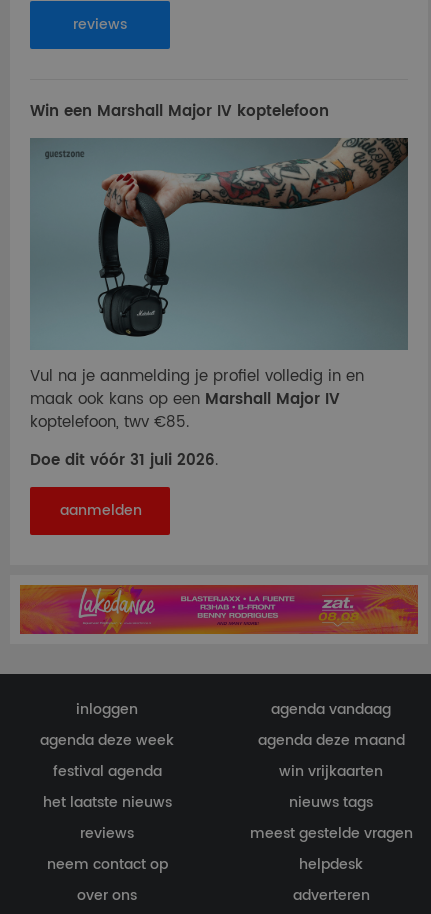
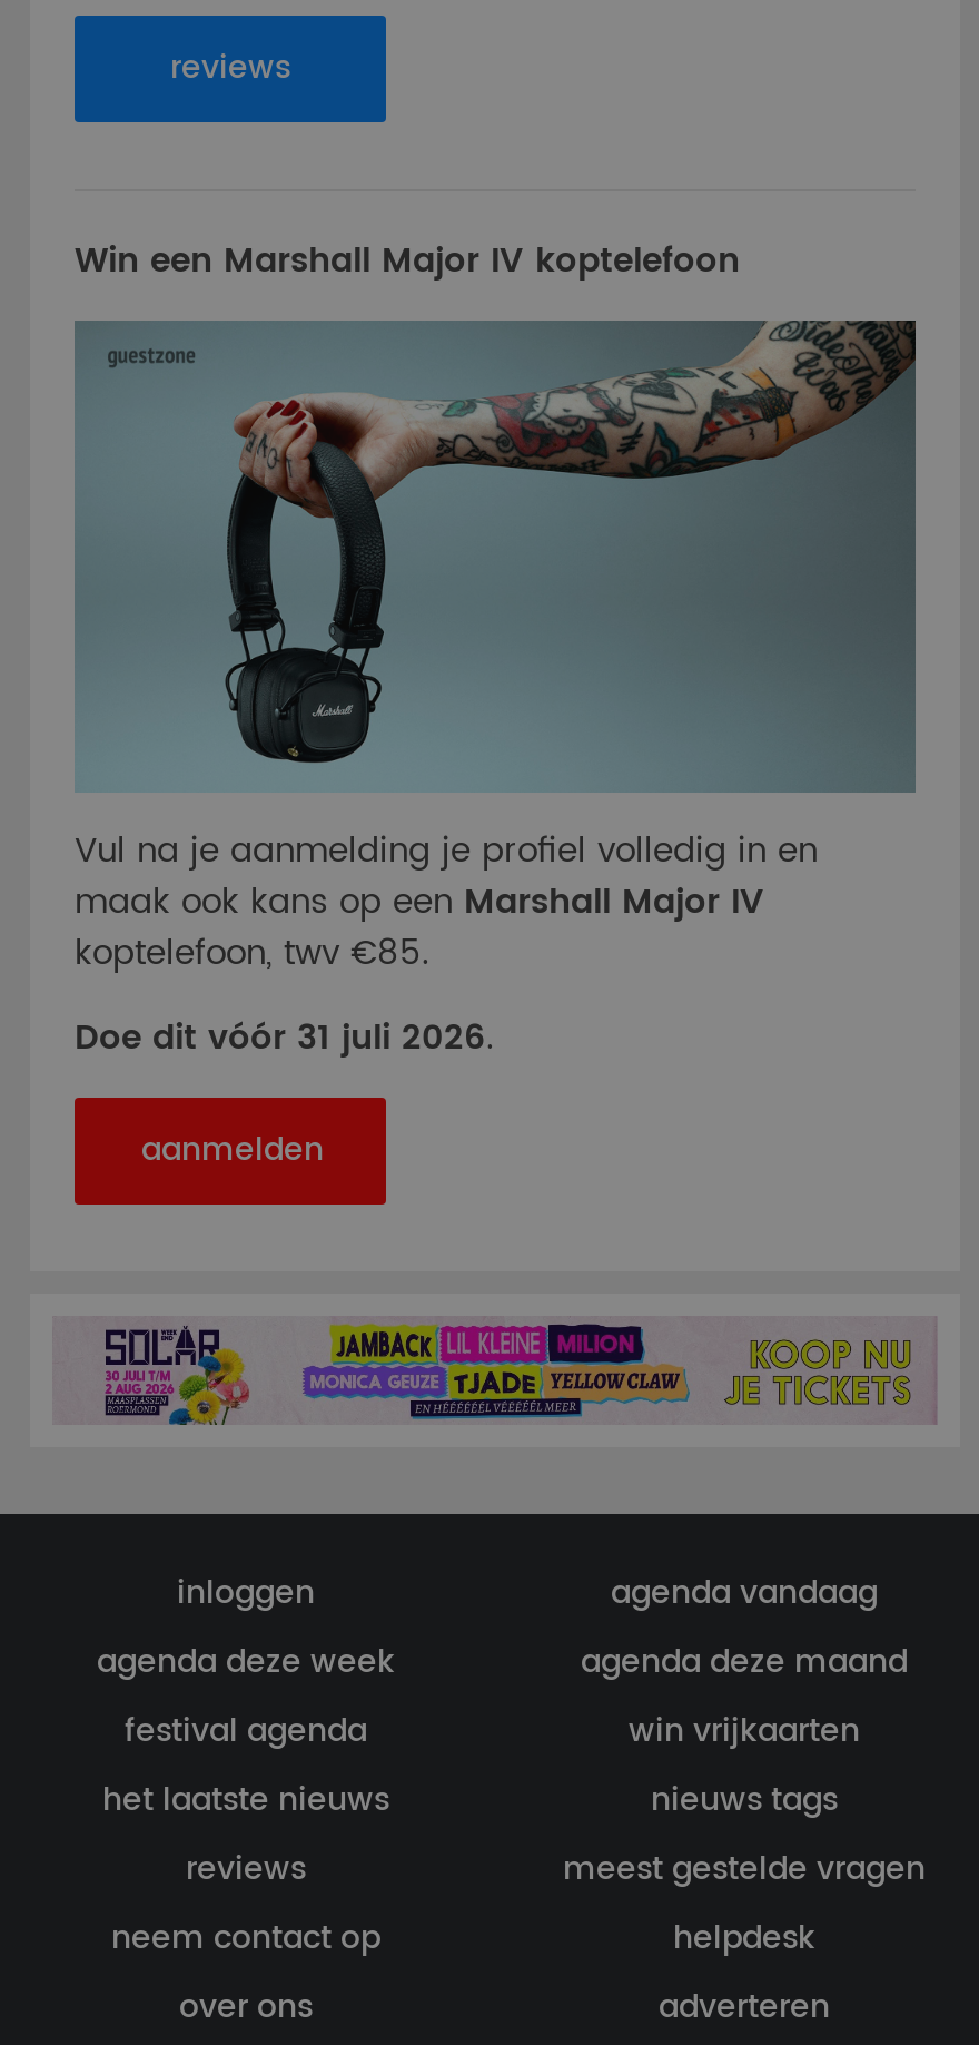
- [image]
+ [image]
